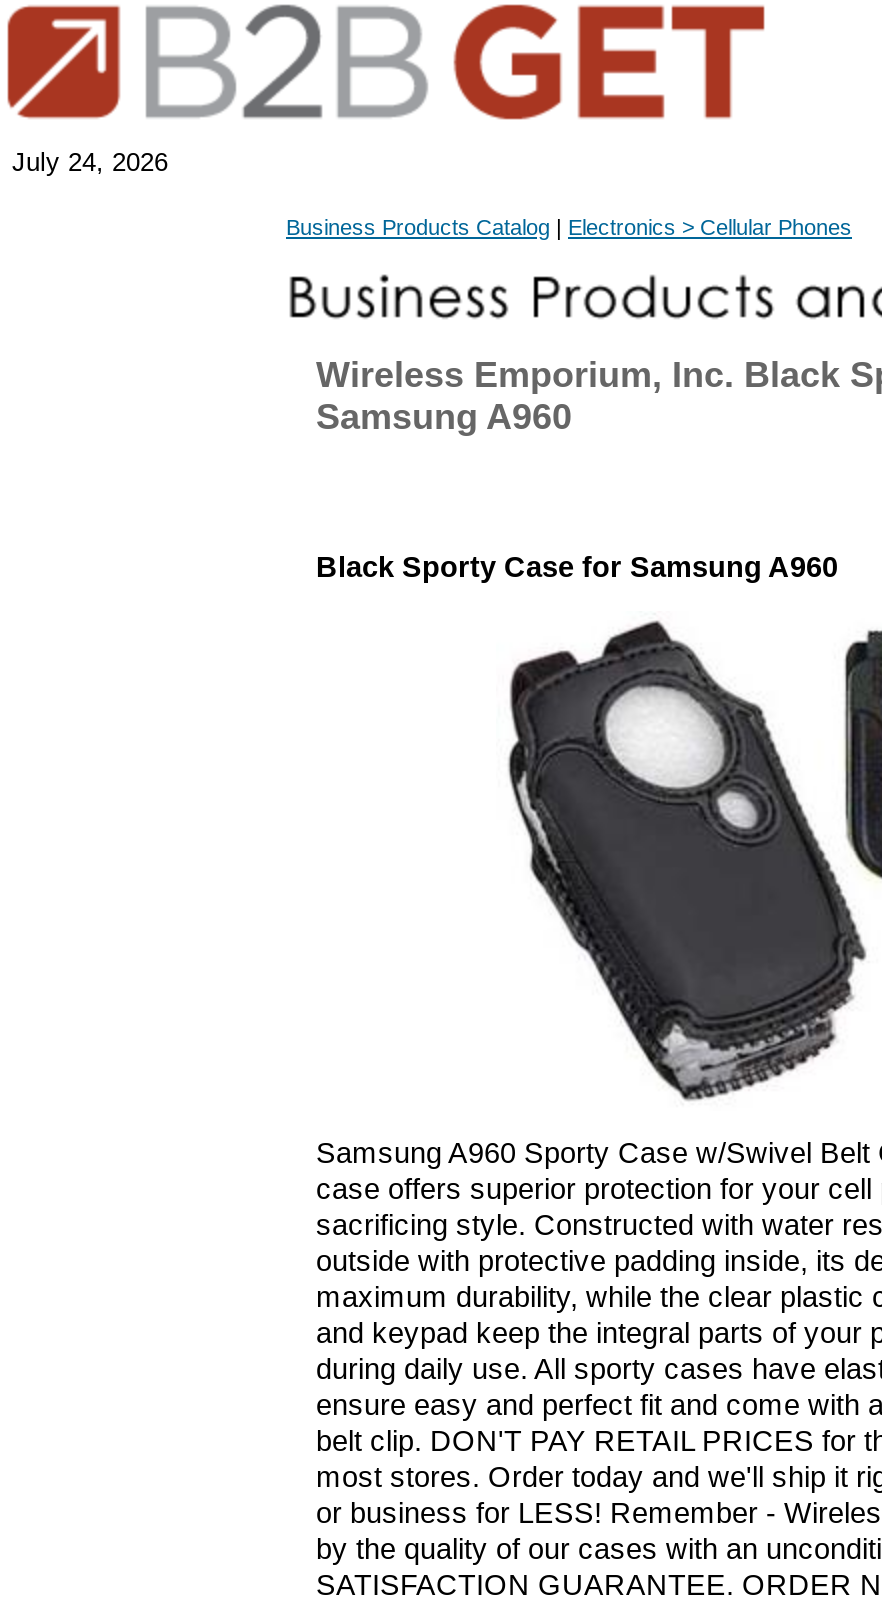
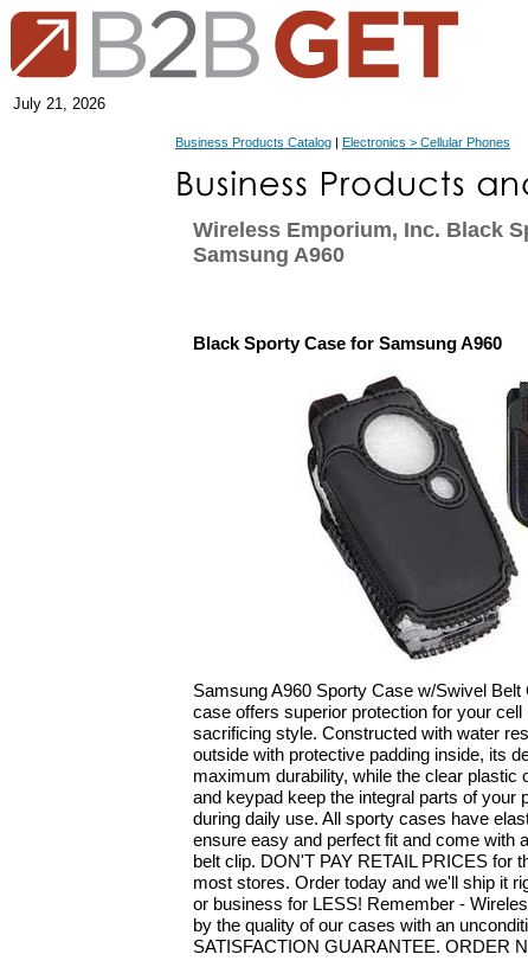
- July 24, 2026
+ July 21, 2026
